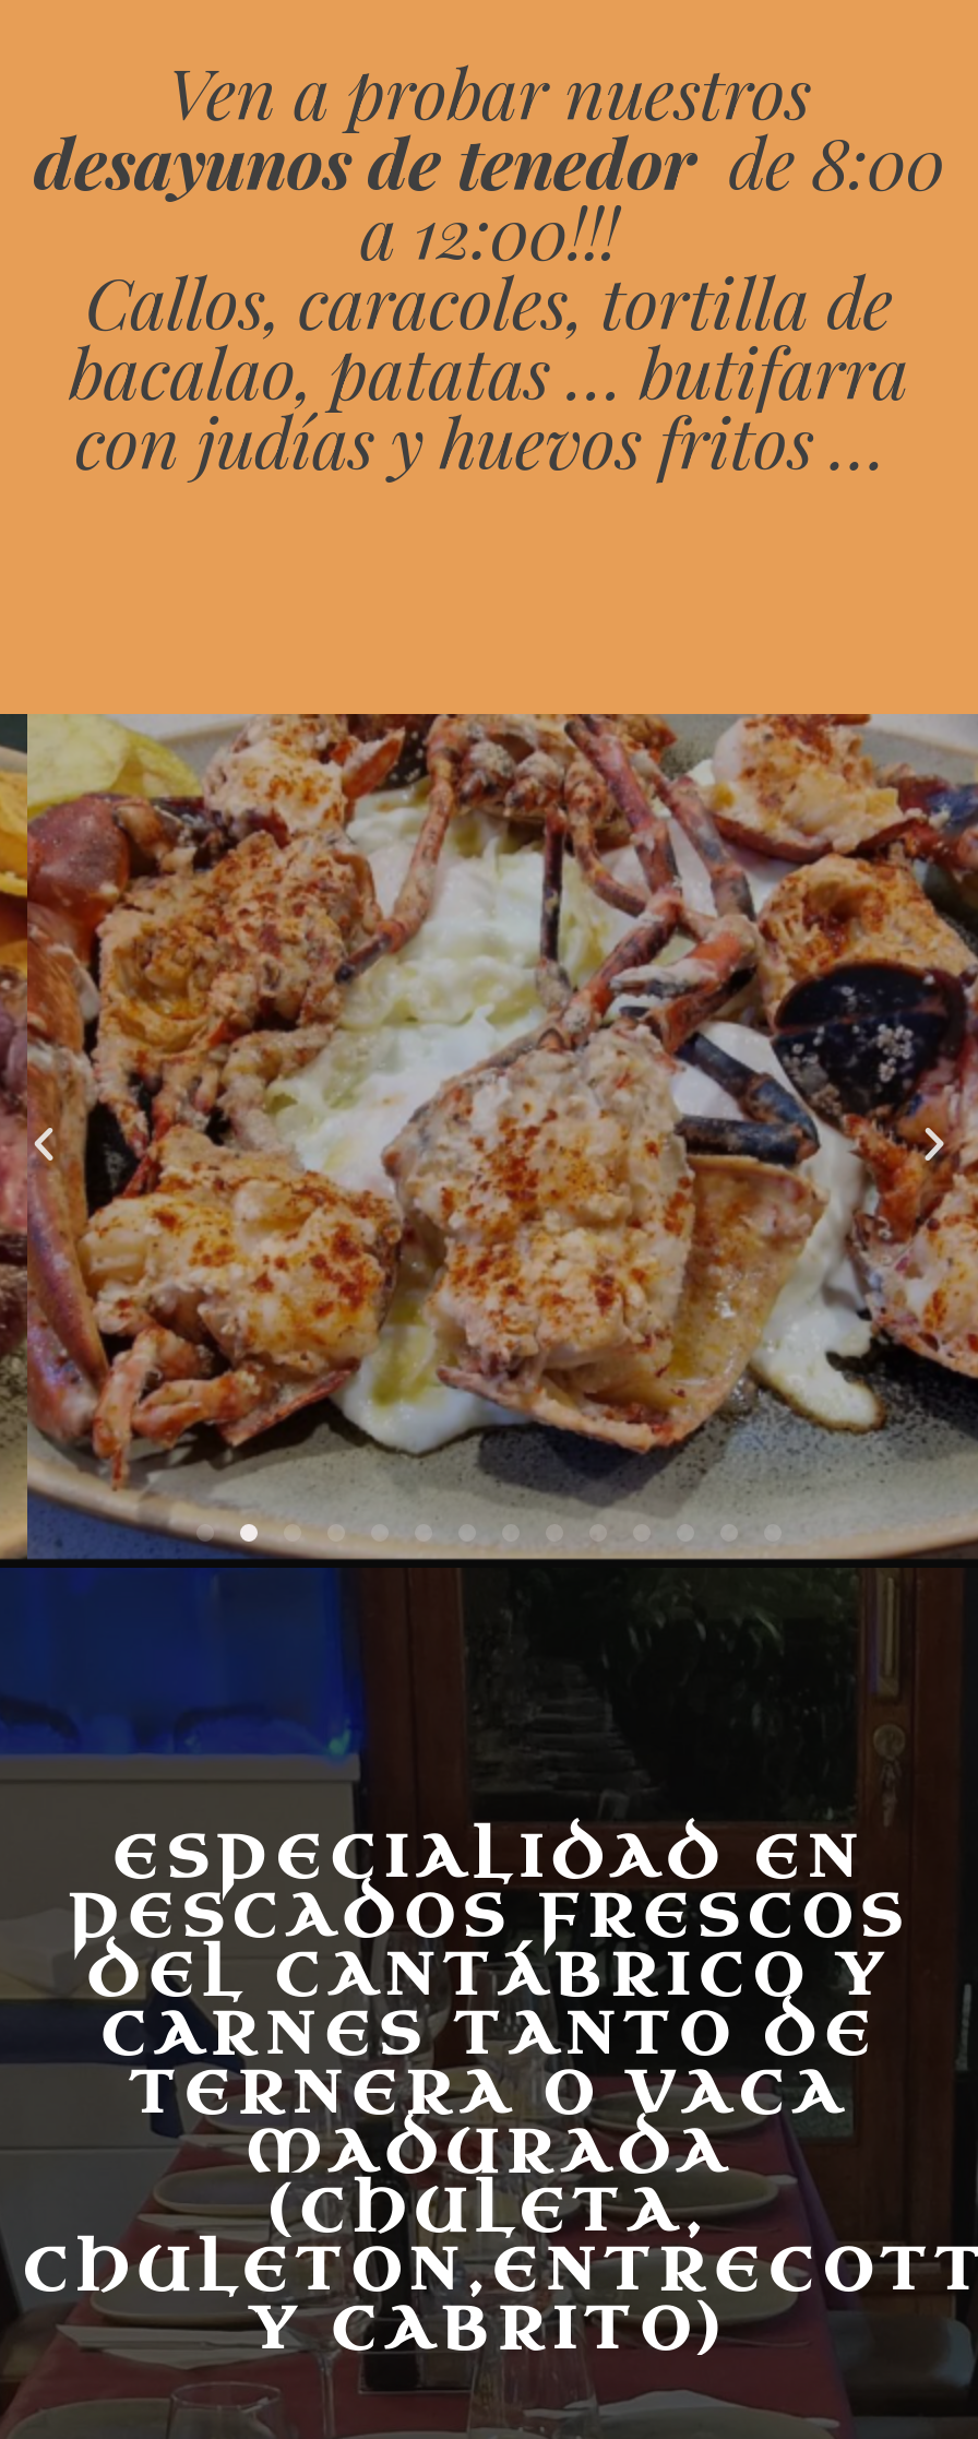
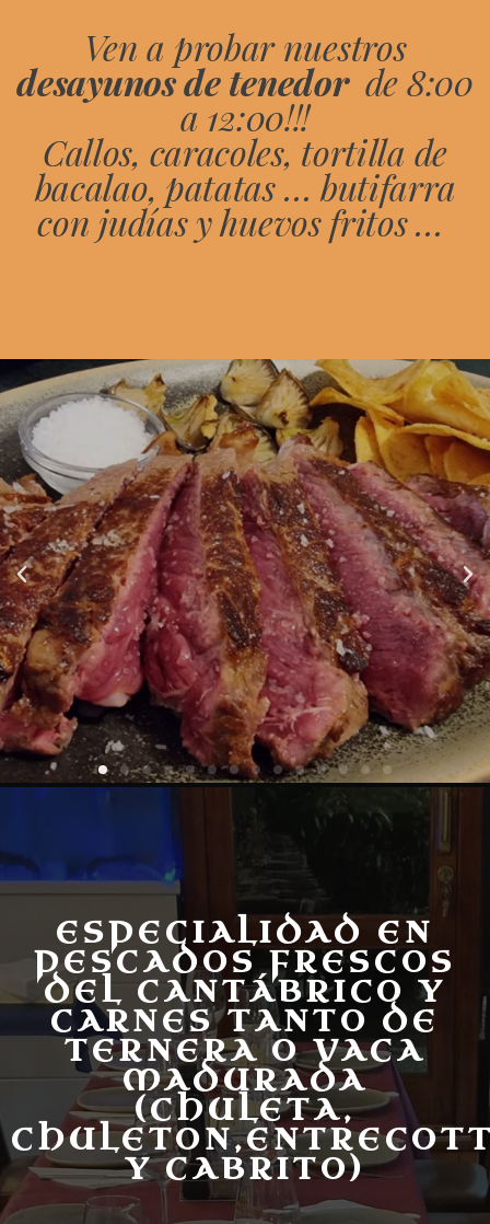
- [image]
+ [image]
